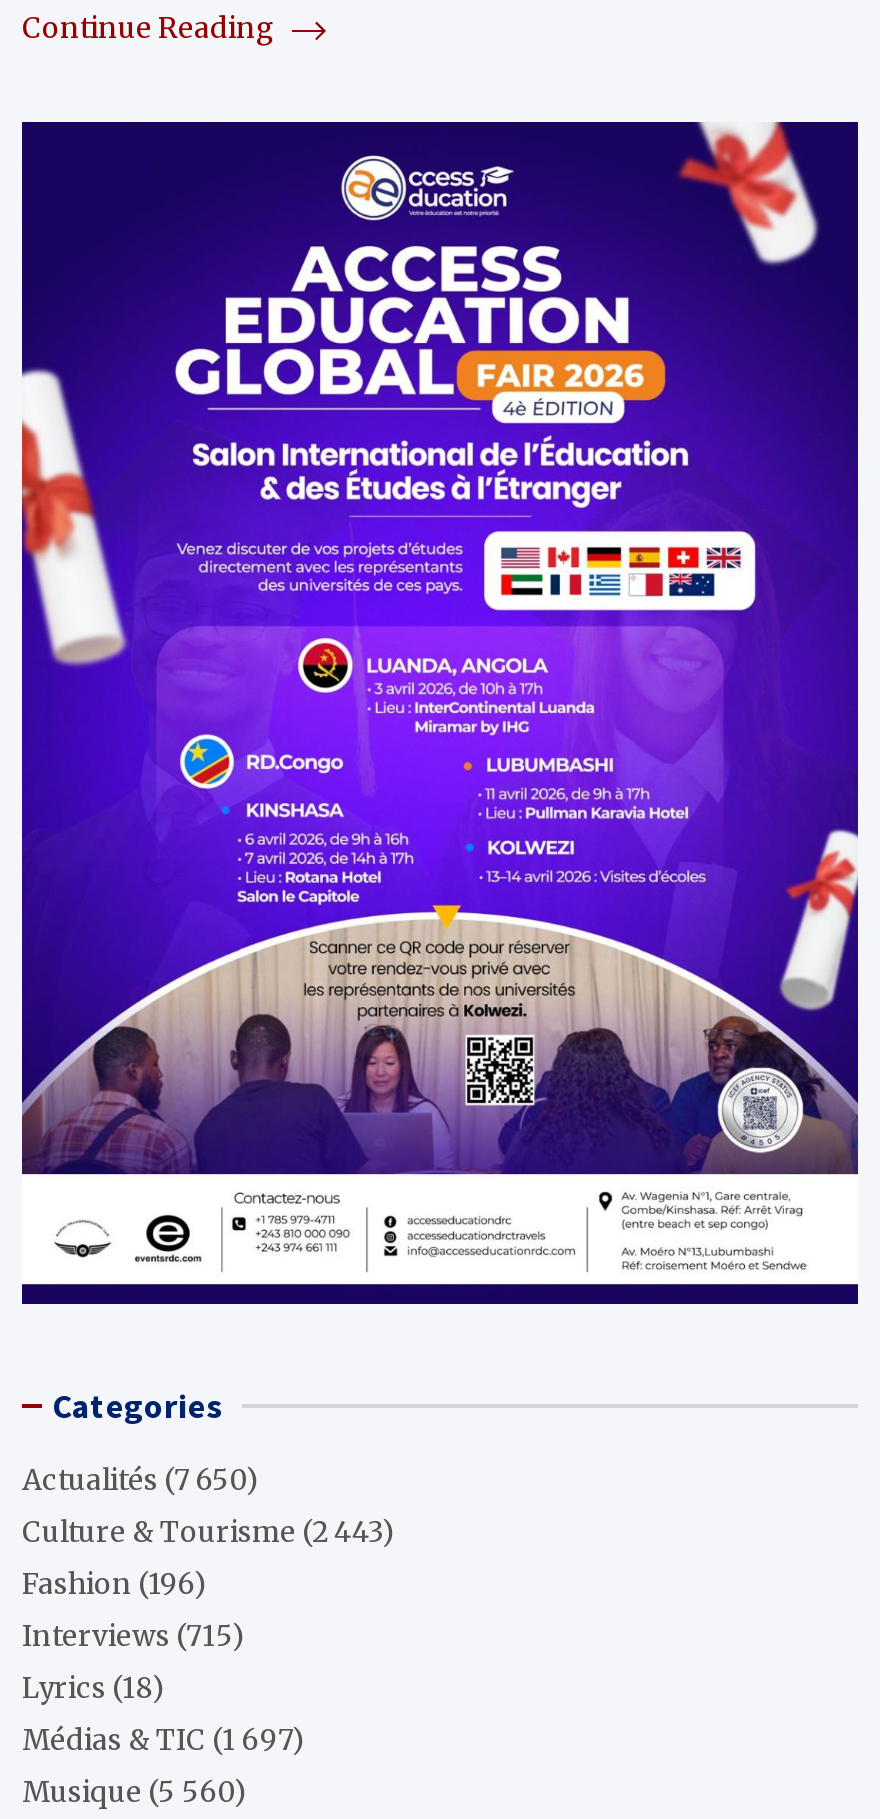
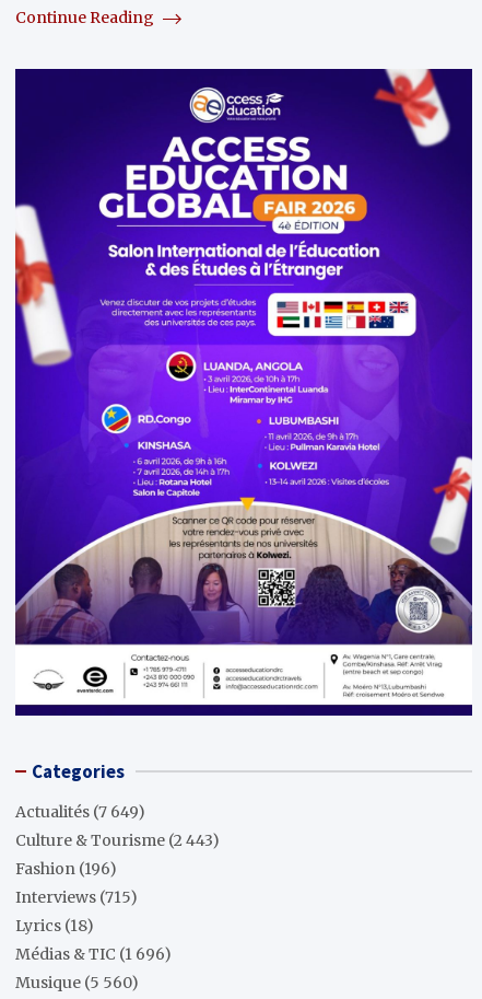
- Actualités (7 650)
+ Actualités (7 649)

- Médias & TIC (1 697)
+ Médias & TIC (1 696)
